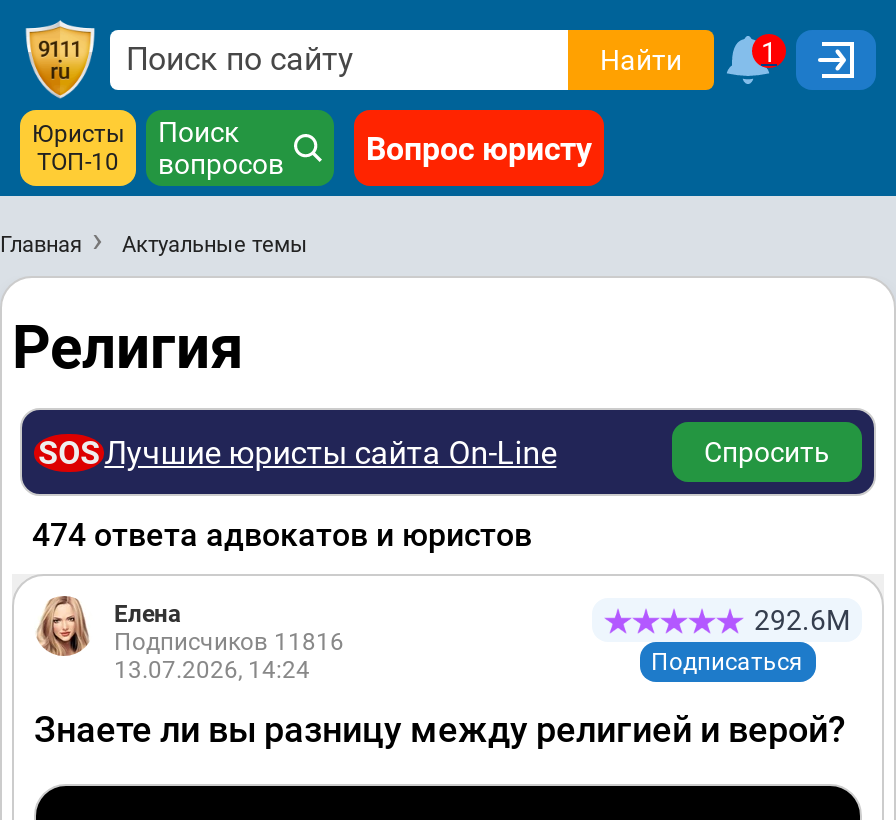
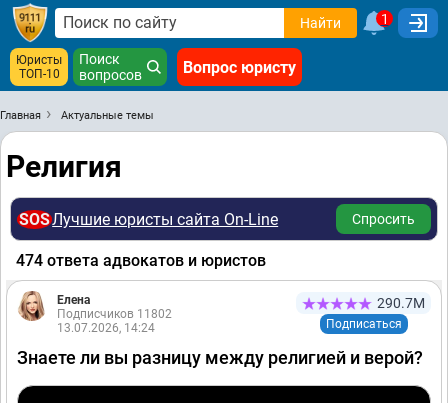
- 292.6М
+ 290.7М

- Подписчиков 11816
+ Подписчиков 11802
